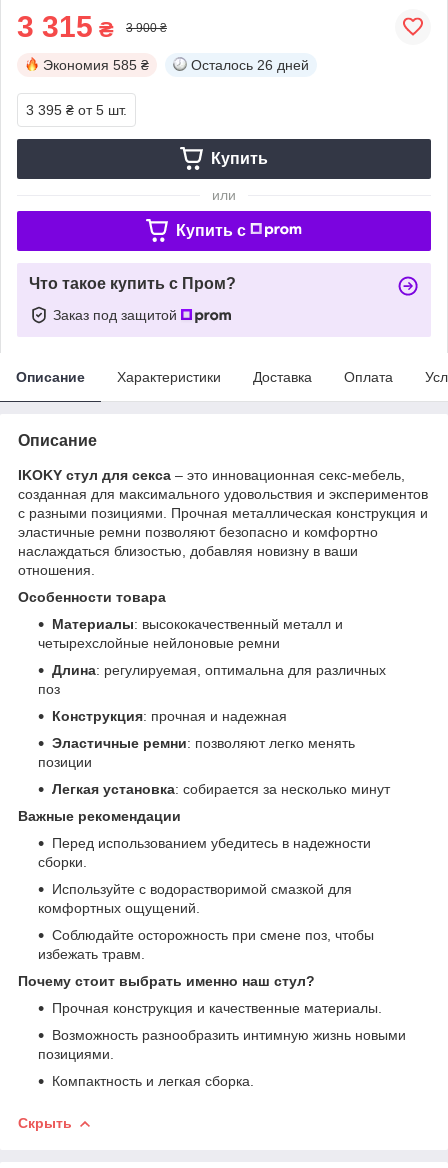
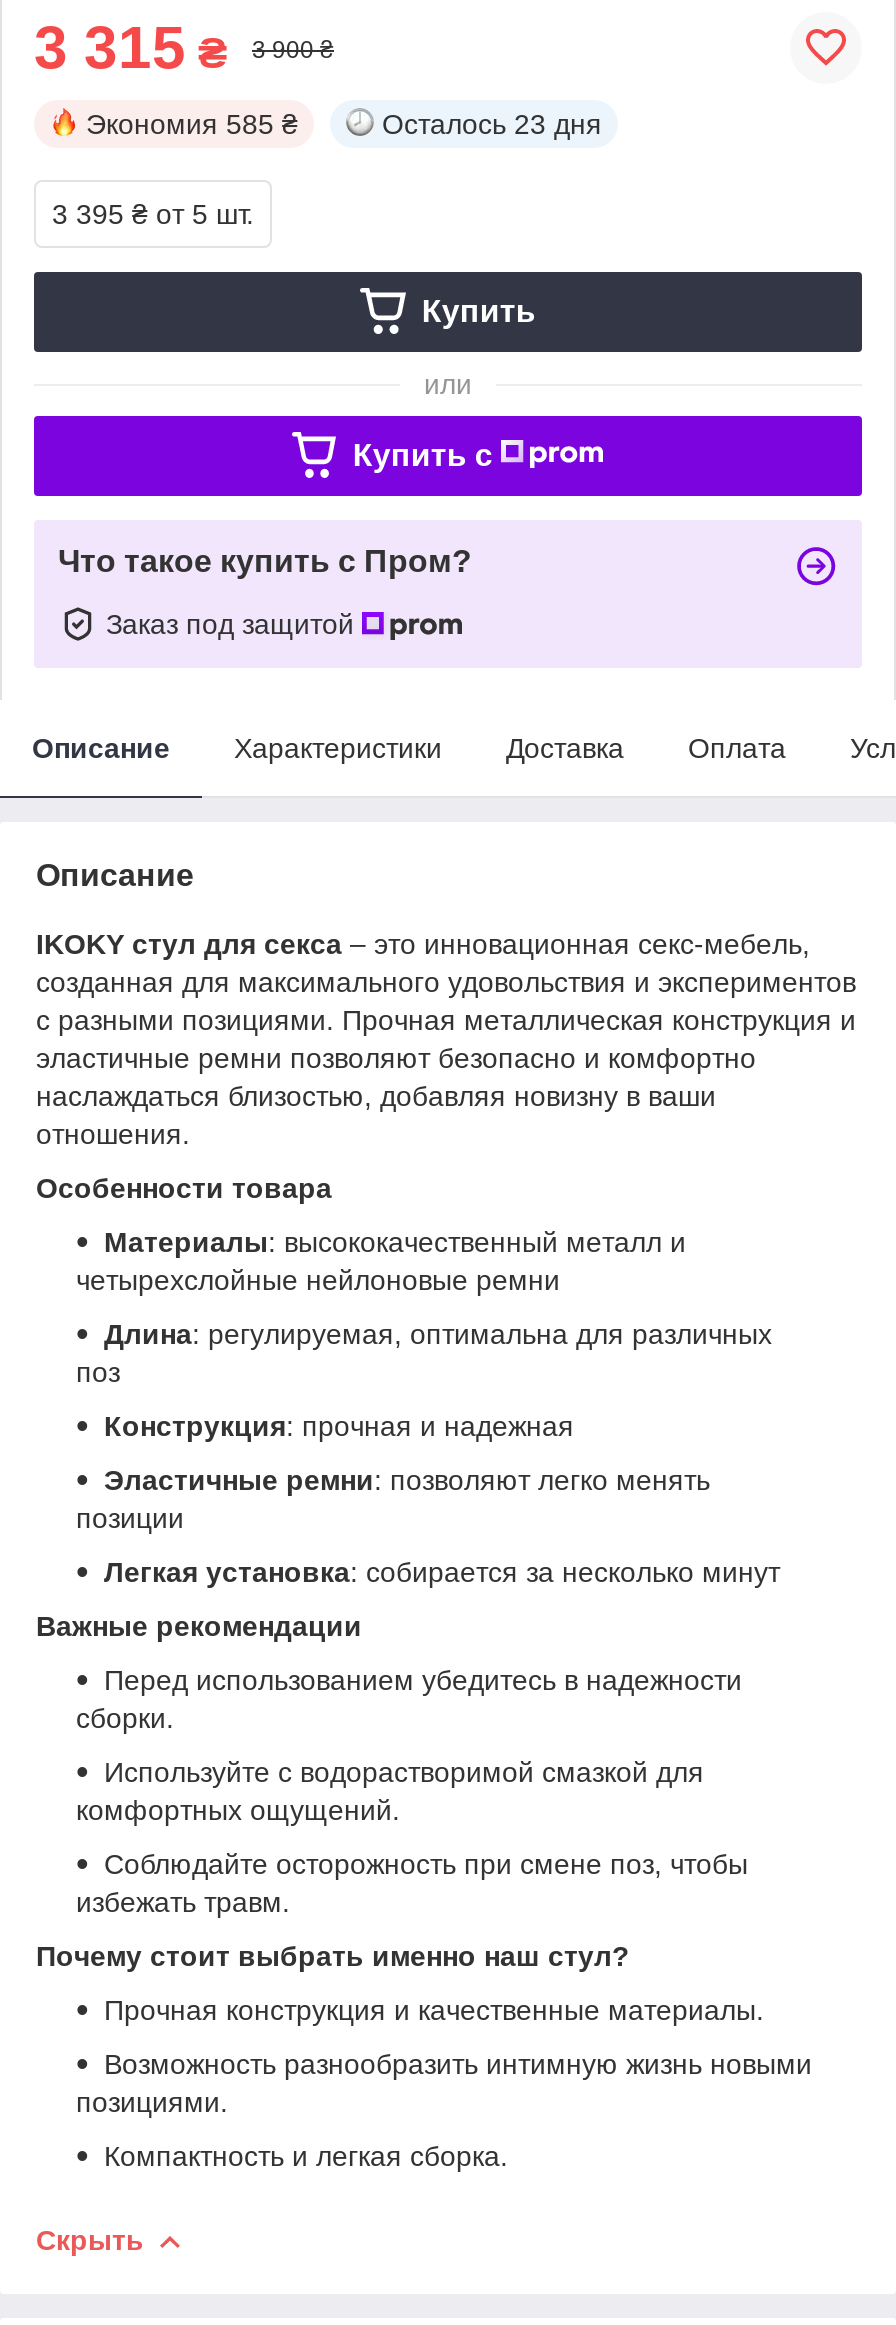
- Осталось 26 дней
+ Осталось 23 дня
